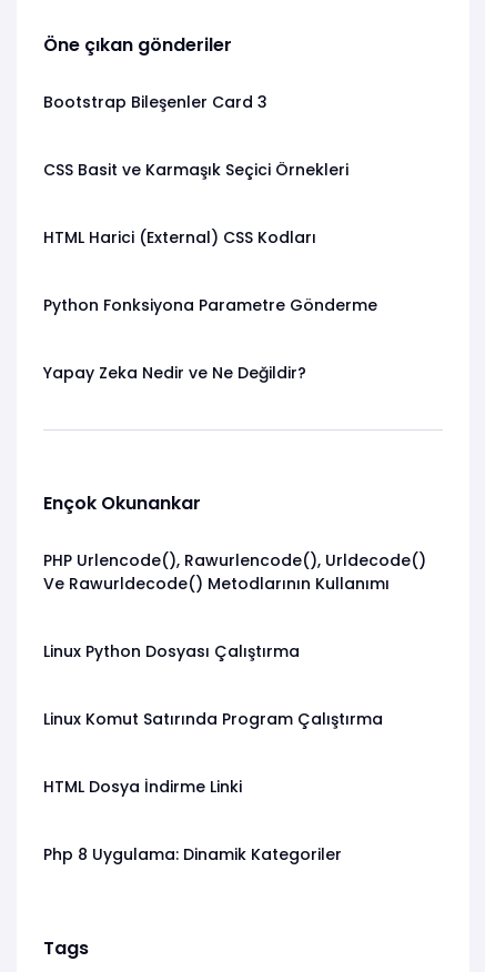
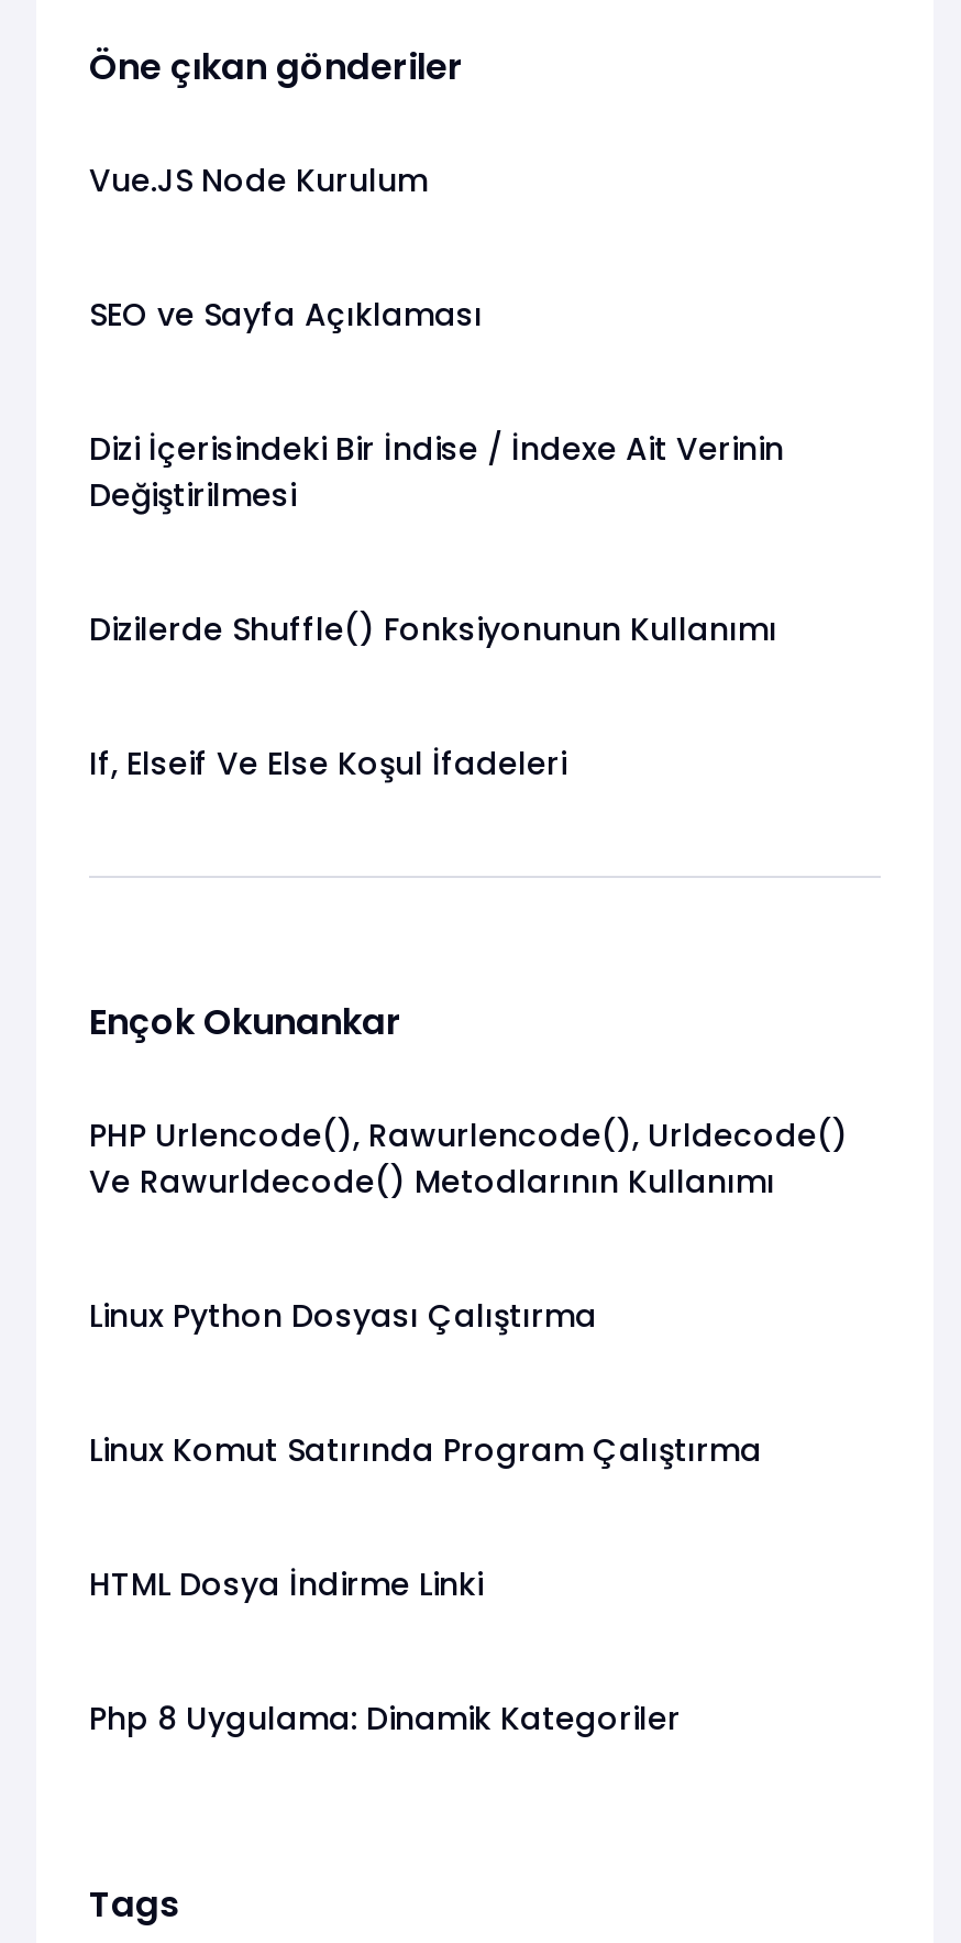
- Bootstrap Bileşenler Card 3
+ Vue.JS Node Kurulum

- CSS Basit ve Karmaşık Seçici Örnekleri
+ SEO ve Sayfa Açıklaması

- HTML Harici (External) CSS Kodları
+ Dizi İçerisindeki Bir İndise / İndexe Ait Verinin
+ Değiştirilmesi

- Python Fonksiyona Parametre Gönderme
+ Dizilerde Shuffle() Fonksiyonunun Kullanımı

- Yapay Zeka Nedir ve Ne Değildir?
+ If, Elseif Ve Else Koşul İfadeleri
